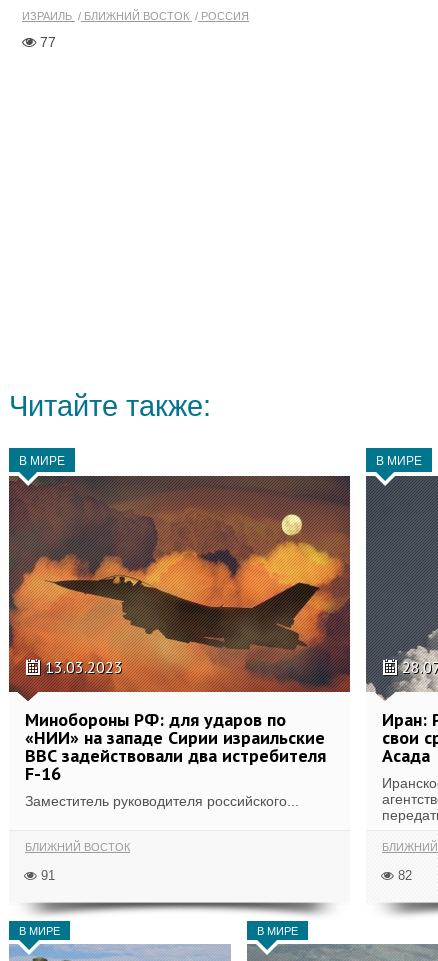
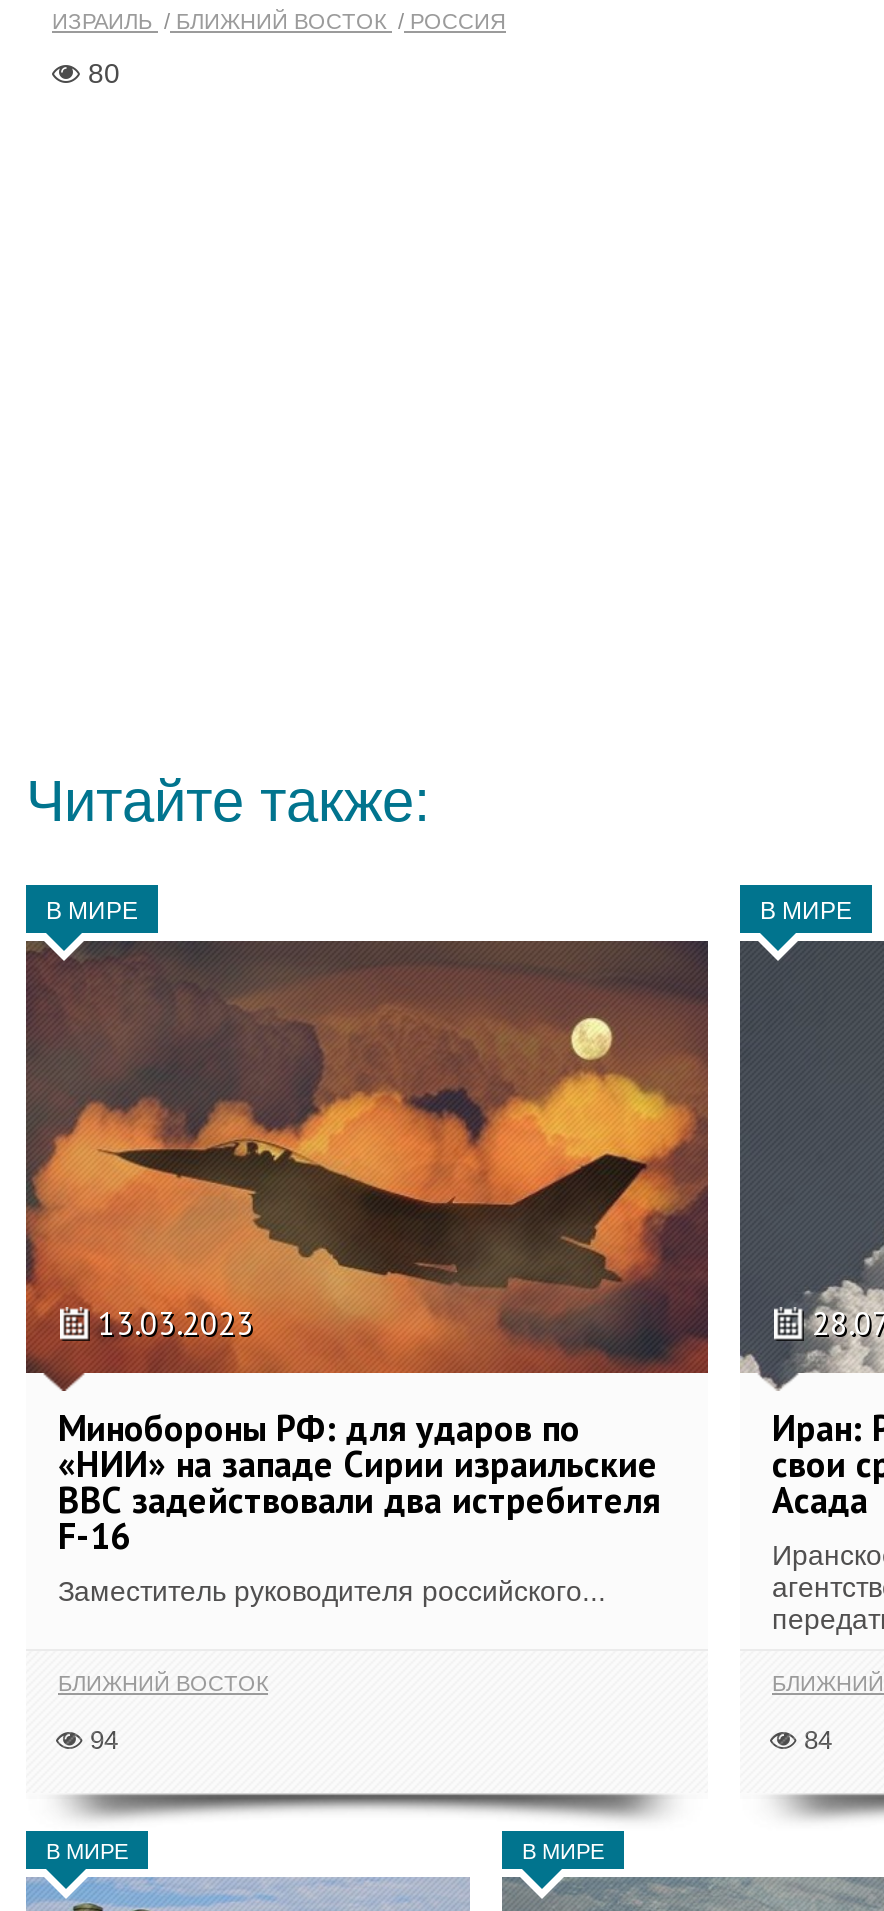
- 77
+ 80

- 91
+ 94

- 82
+ 84
